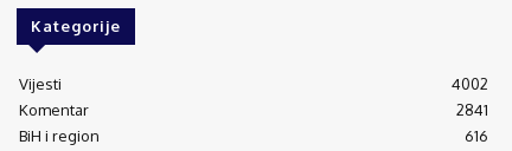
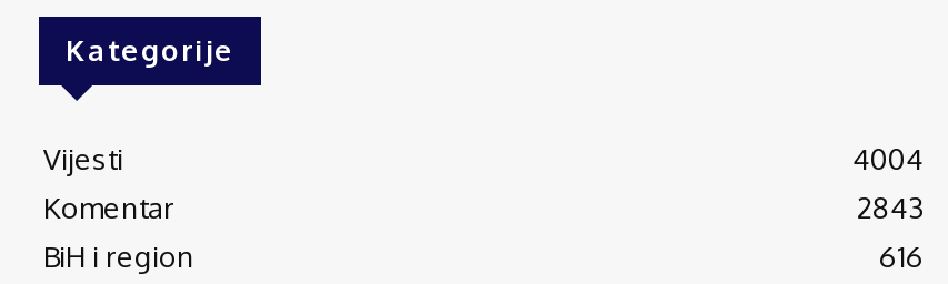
- 4002
+ 4004

- 2841
+ 2843
